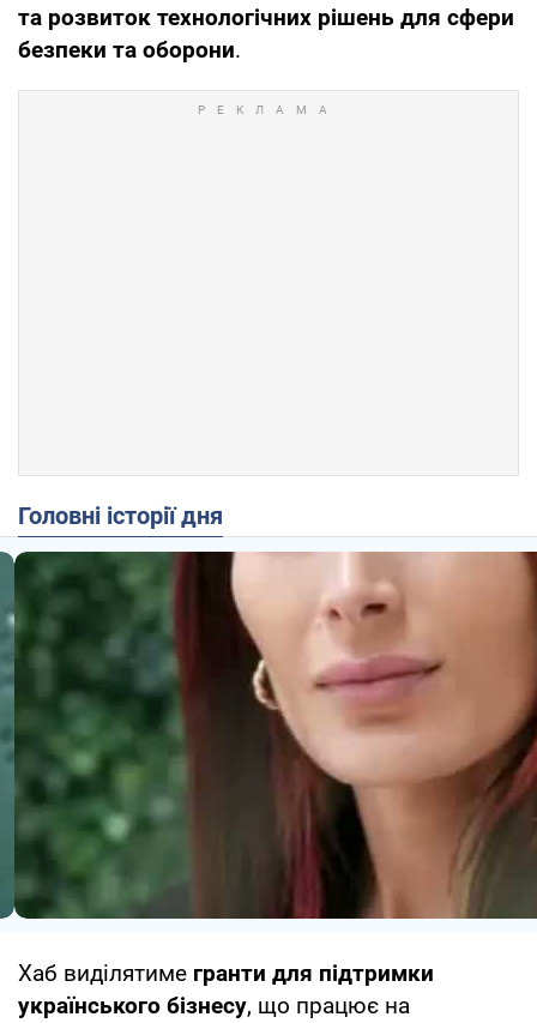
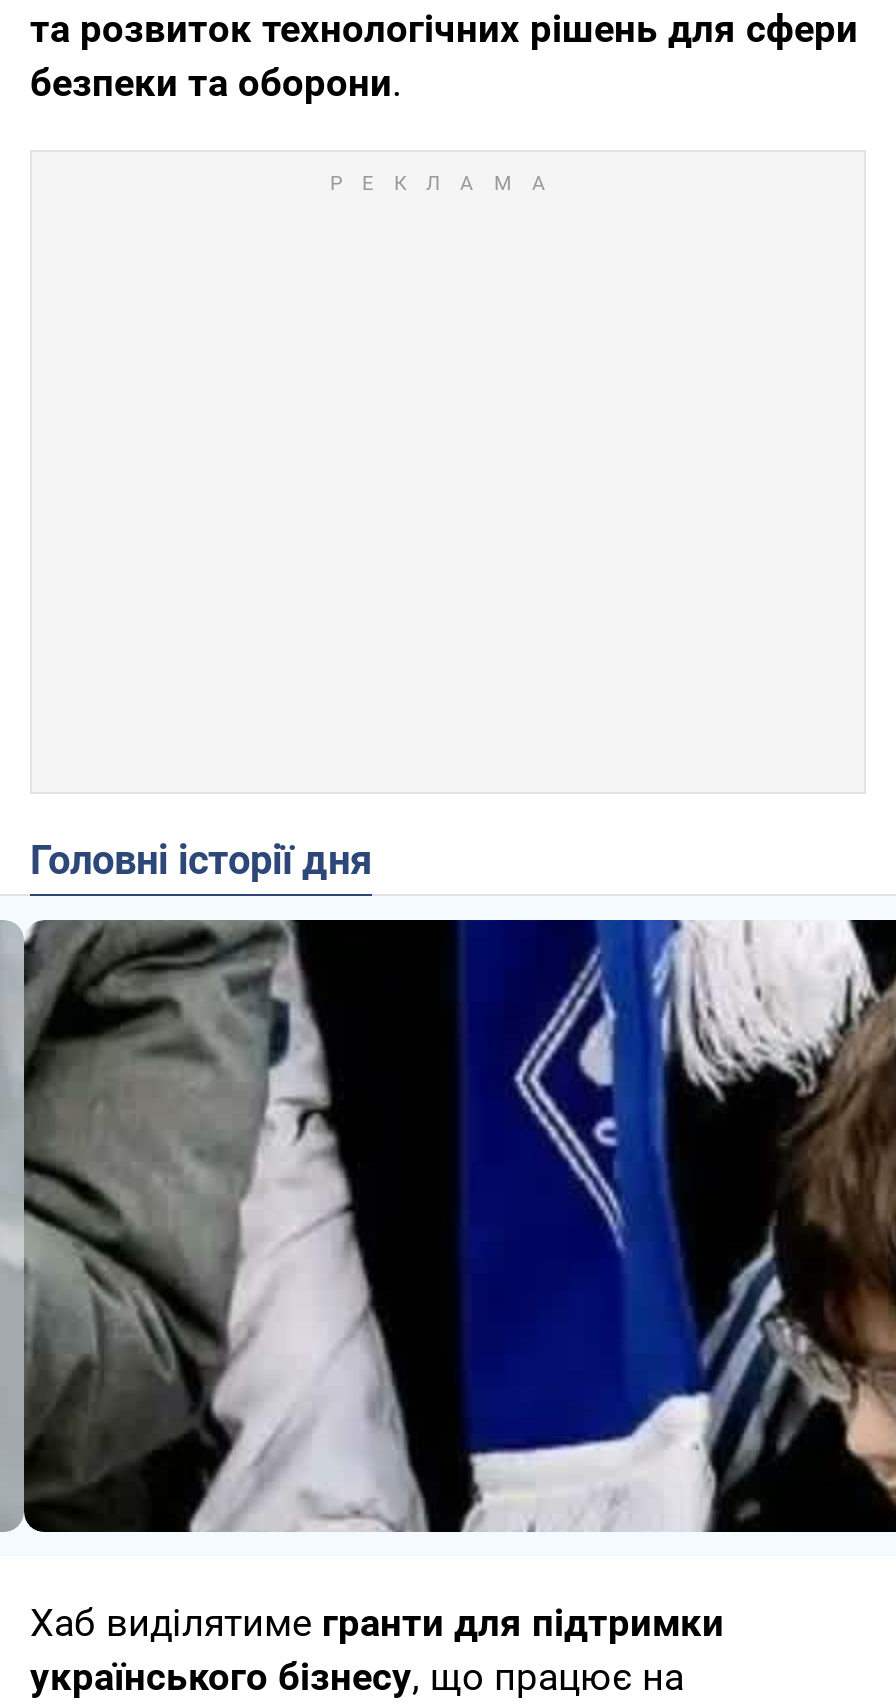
- [image]
+ [image]
